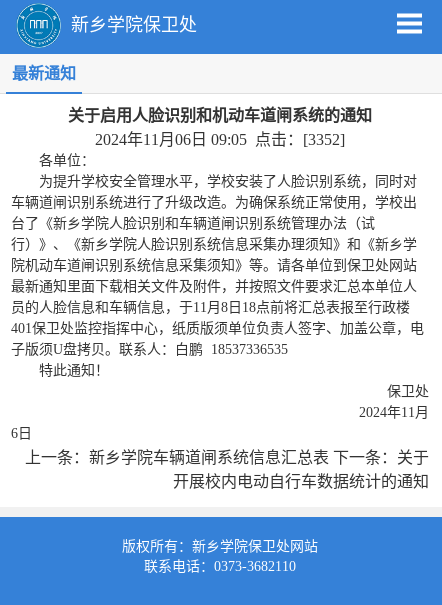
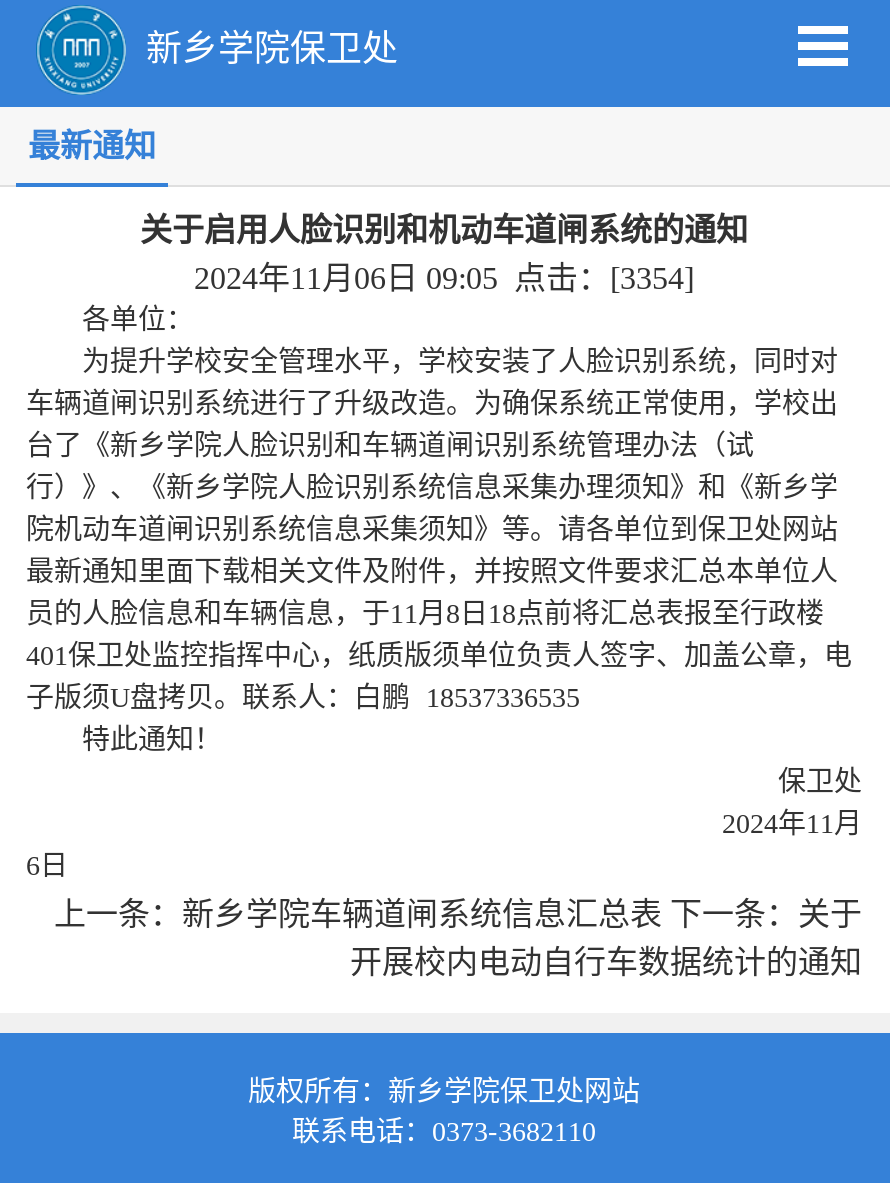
- 2024年11月06日 09:05 点击：[3352]
+ 2024年11月06日 09:05 点击：[3354]
